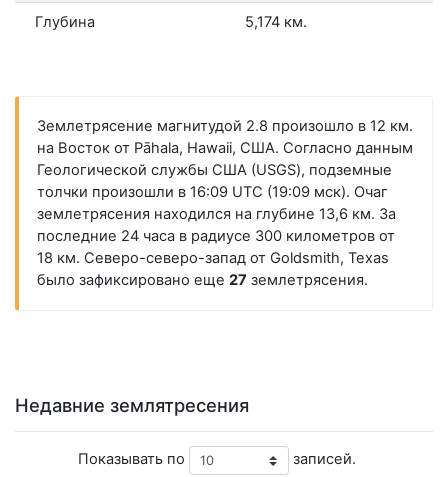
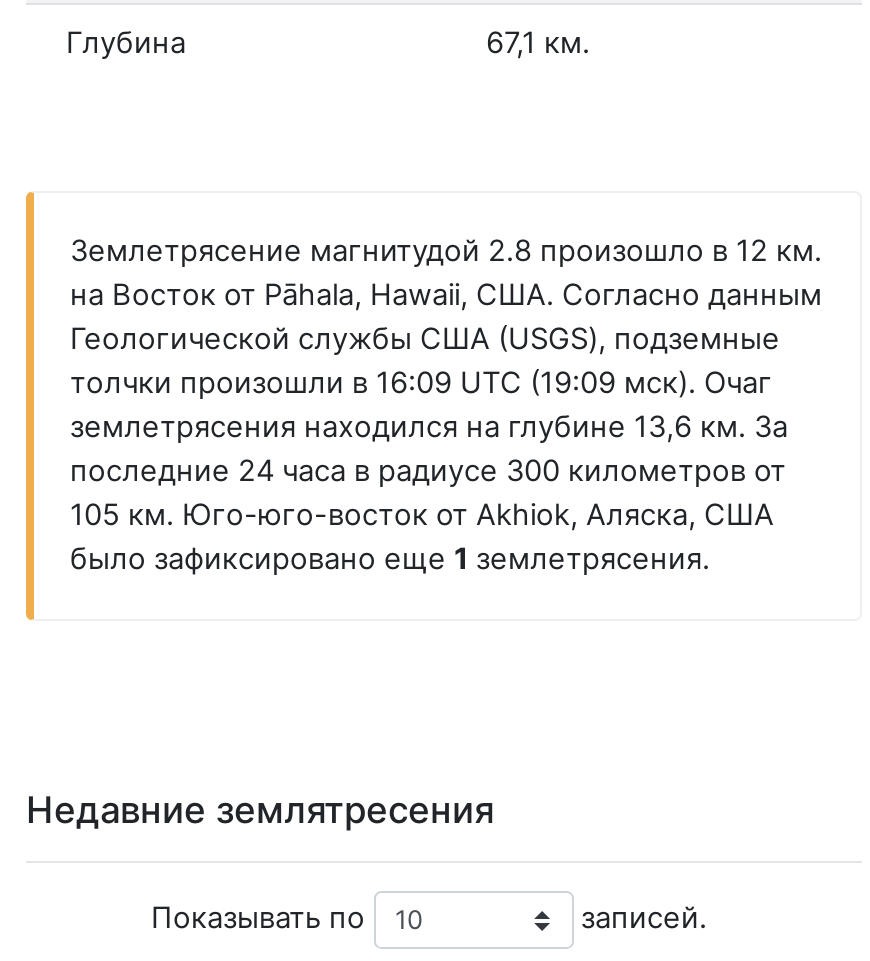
- 5,174 км.
+ 67,1 км.

- 18 км. Северо-северо-запад от Goldsmith, Texas
- было зафиксировано еще 27 землетрясения.
+ 105 км. Юго-юго-восток от Akhiok, Аляска, США
+ было зафиксировано еще 1 землетрясения.
